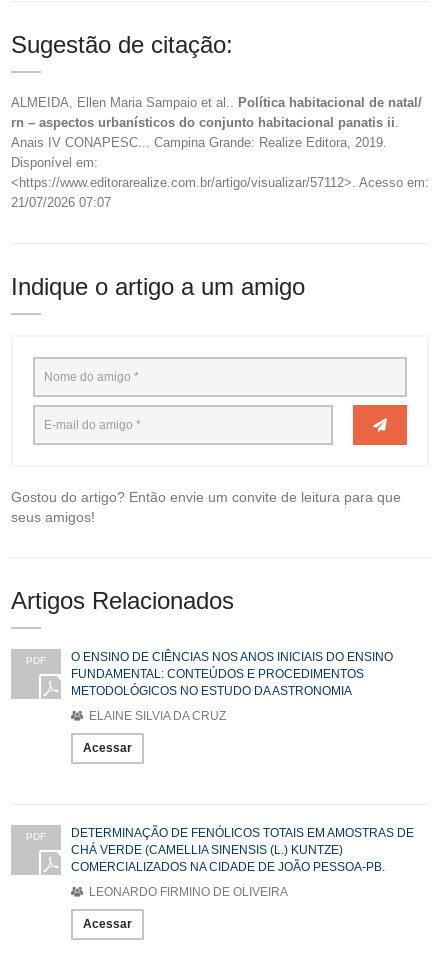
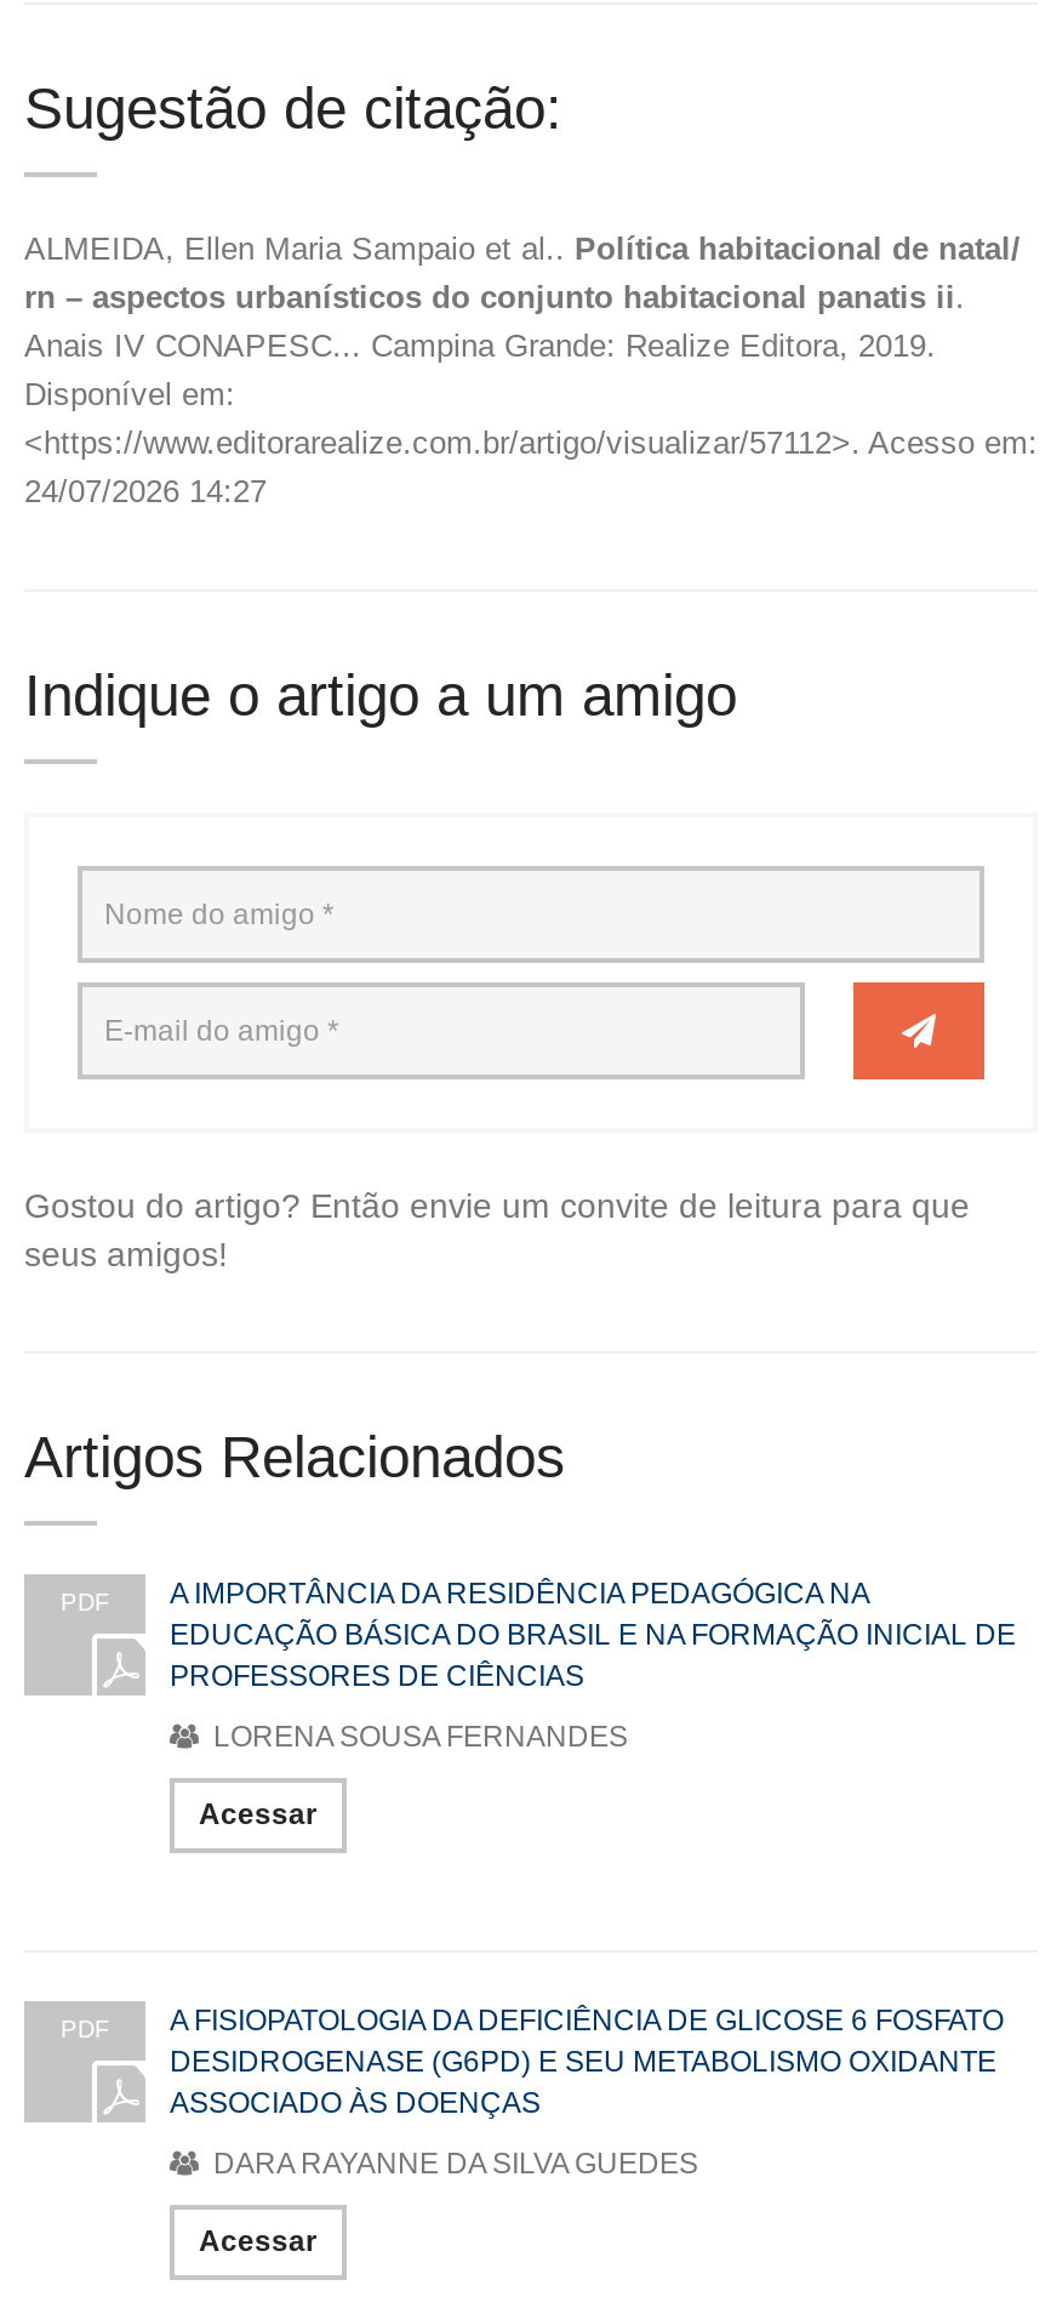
- 21/07/2026 07:07
+ 24/07/2026 14:27

- O ENSINO DE CIÊNCIAS NOS ANOS INICIAIS DO ENSINO
- FUNDAMENTAL: CONTEÚDOS E PROCEDIMENTOS
- METODOLÓGICOS NO ESTUDO DA ASTRONOMIA
+ A IMPORTÂNCIA DA RESIDÊNCIA PEDAGÓGICA NA
+ EDUCAÇÃO BÁSICA DO BRASIL E NA FORMAÇÃO INICIAL DE
+ PROFESSORES DE CIÊNCIAS

- ELAINE SILVIA DA CRUZ
+ LORENA SOUSA FERNANDES

- DETERMINAÇÃO DE FENÓLICOS TOTAIS EM AMOSTRAS DE
- CHÁ VERDE (CAMELLIA SINENSIS (L.) KUNTZE)
- COMERCIALIZADOS NA CIDADE DE JOÃO PESSOA-PB.
+ A FISIOPATOLOGIA DA DEFICIÊNCIA DE GLICOSE 6 FOSFATO
+ DESIDROGENASE (G6PD) E SEU METABOLISMO OXIDANTE
+ ASSOCIADO ÀS DOENÇAS

- LEONARDO FIRMINO DE OLIVEIRA
+ DARA RAYANNE DA SILVA GUEDES
